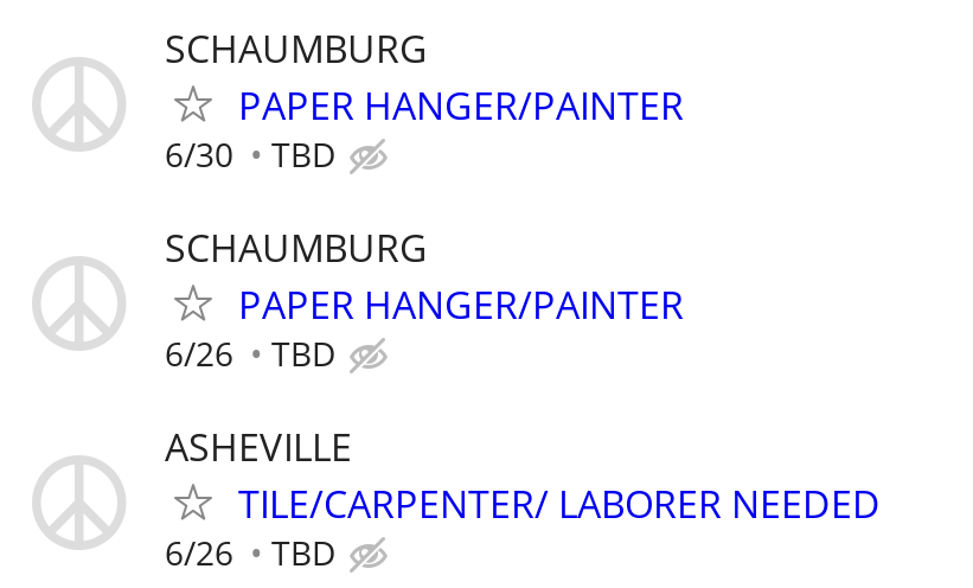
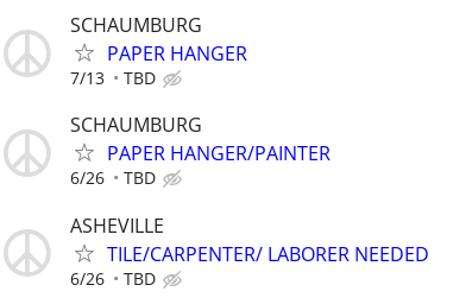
- PAPER HANGER/PAINTER
+ PAPER HANGER

- 6/30 TBD
+ 7/13 TBD
